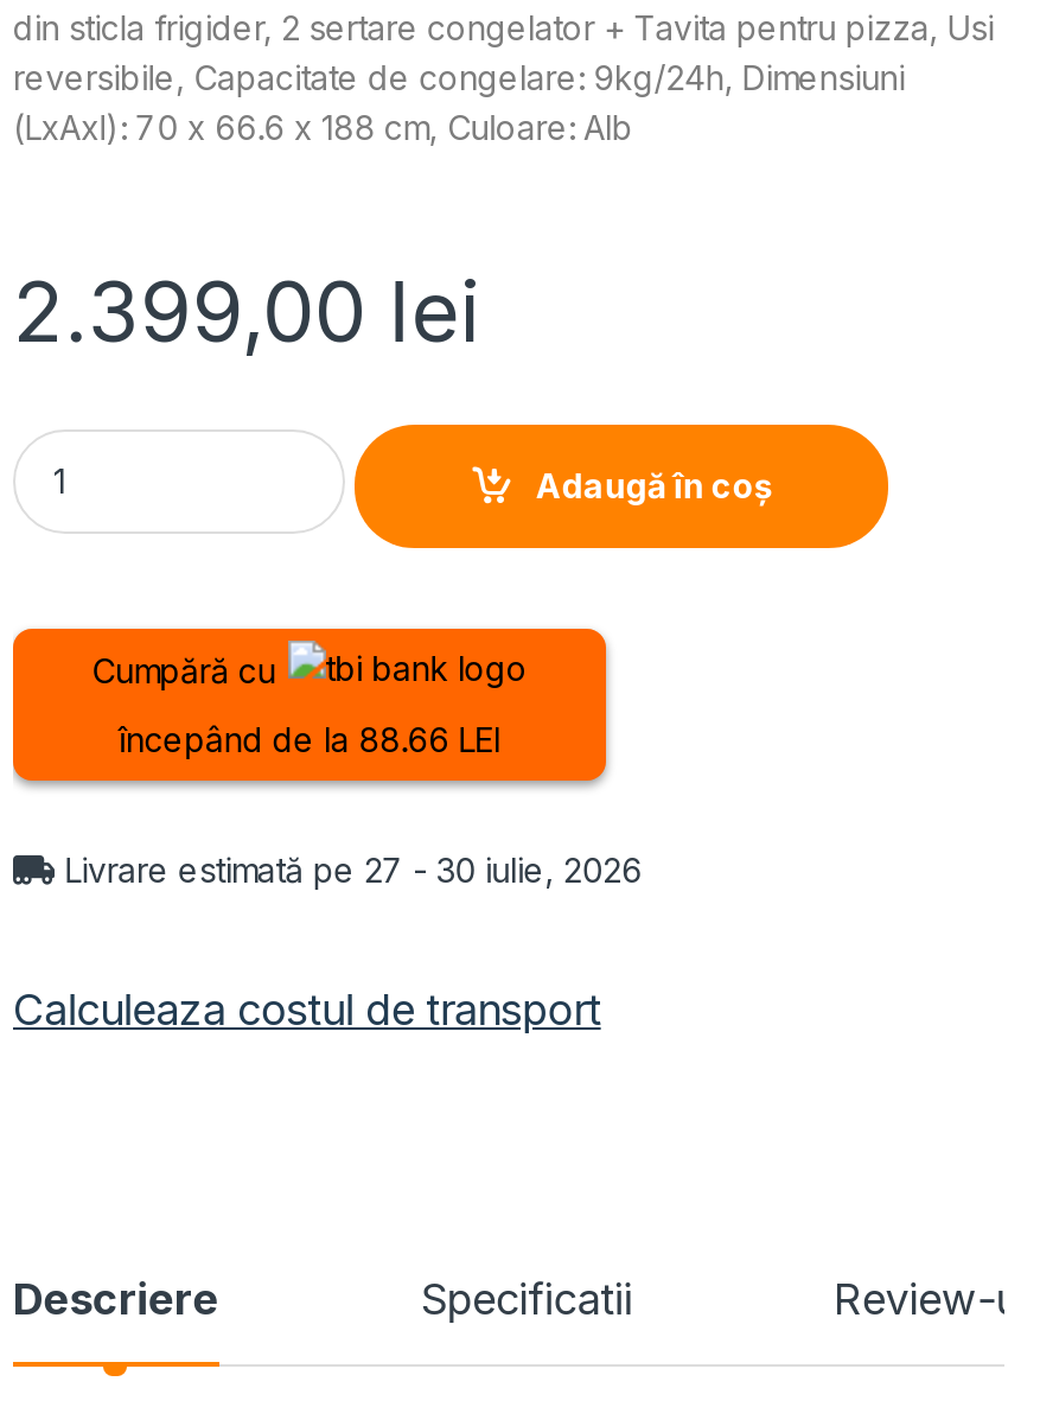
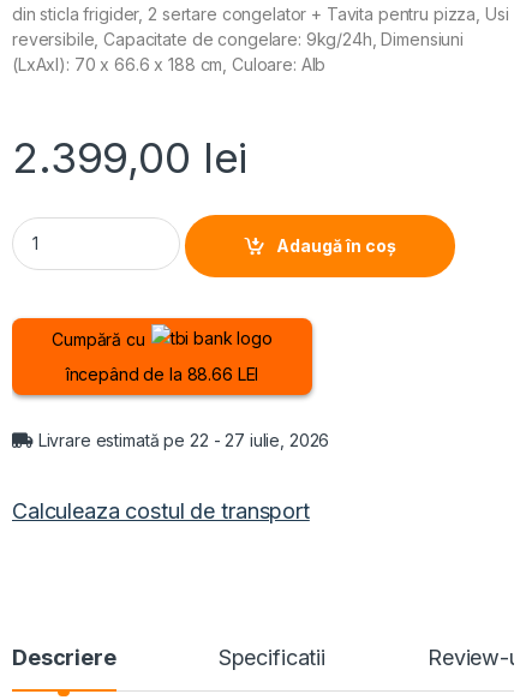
- Livrare estimată pe 27 - 30 iulie, 2026
+ Livrare estimată pe 22 - 27 iulie, 2026
